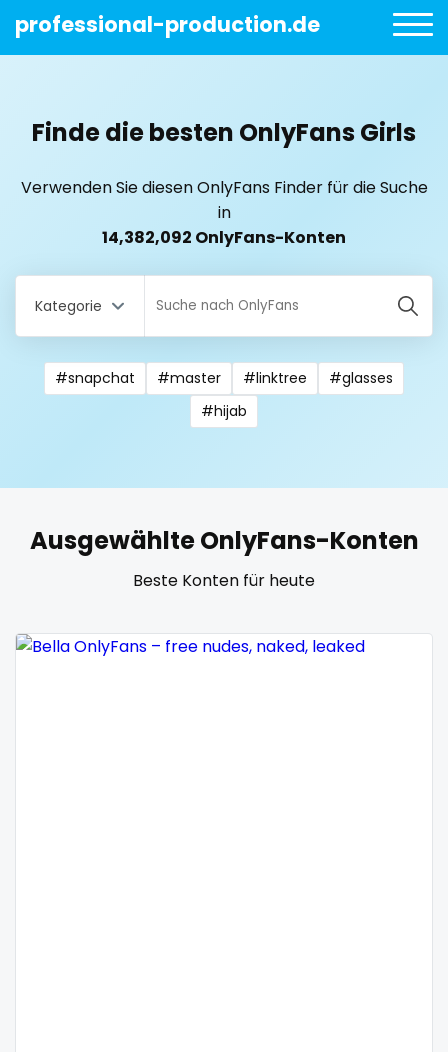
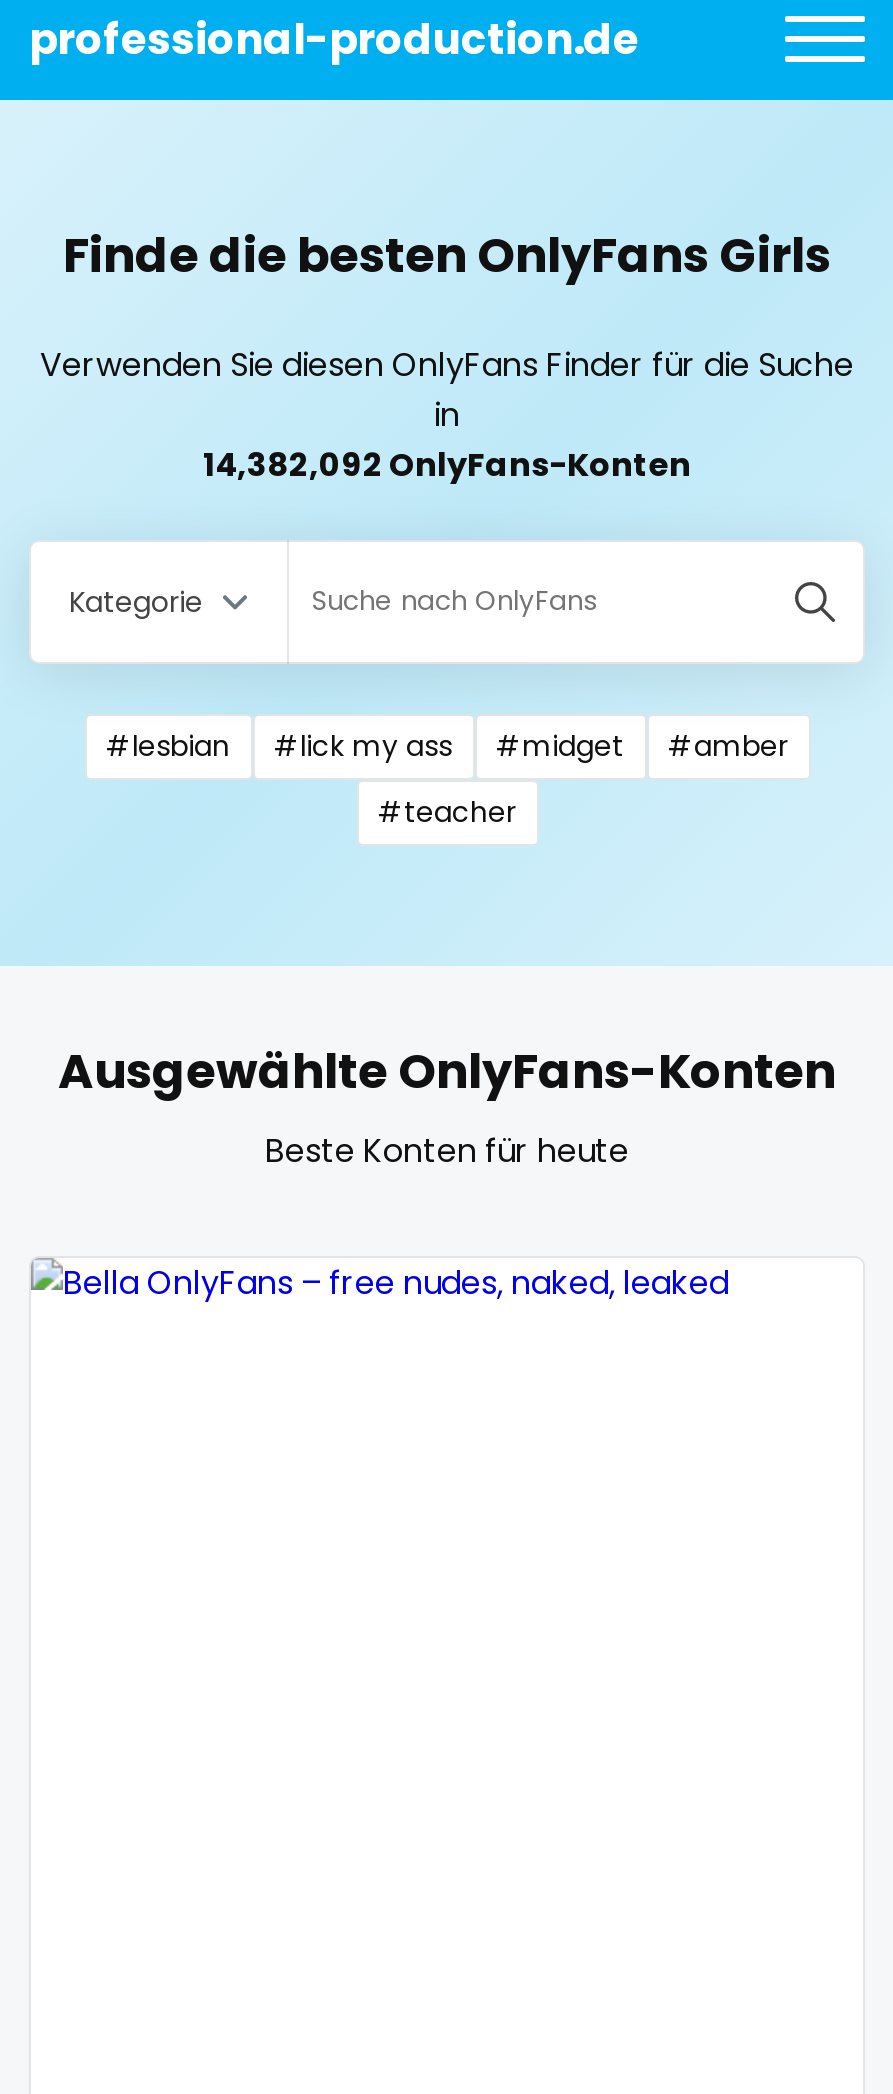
- #snapchat
- #master
- #linktree
- #glasses
+ #lesbian
+ #lick my ass
+ #midget
+ #amber

- #hijab
+ #teacher
